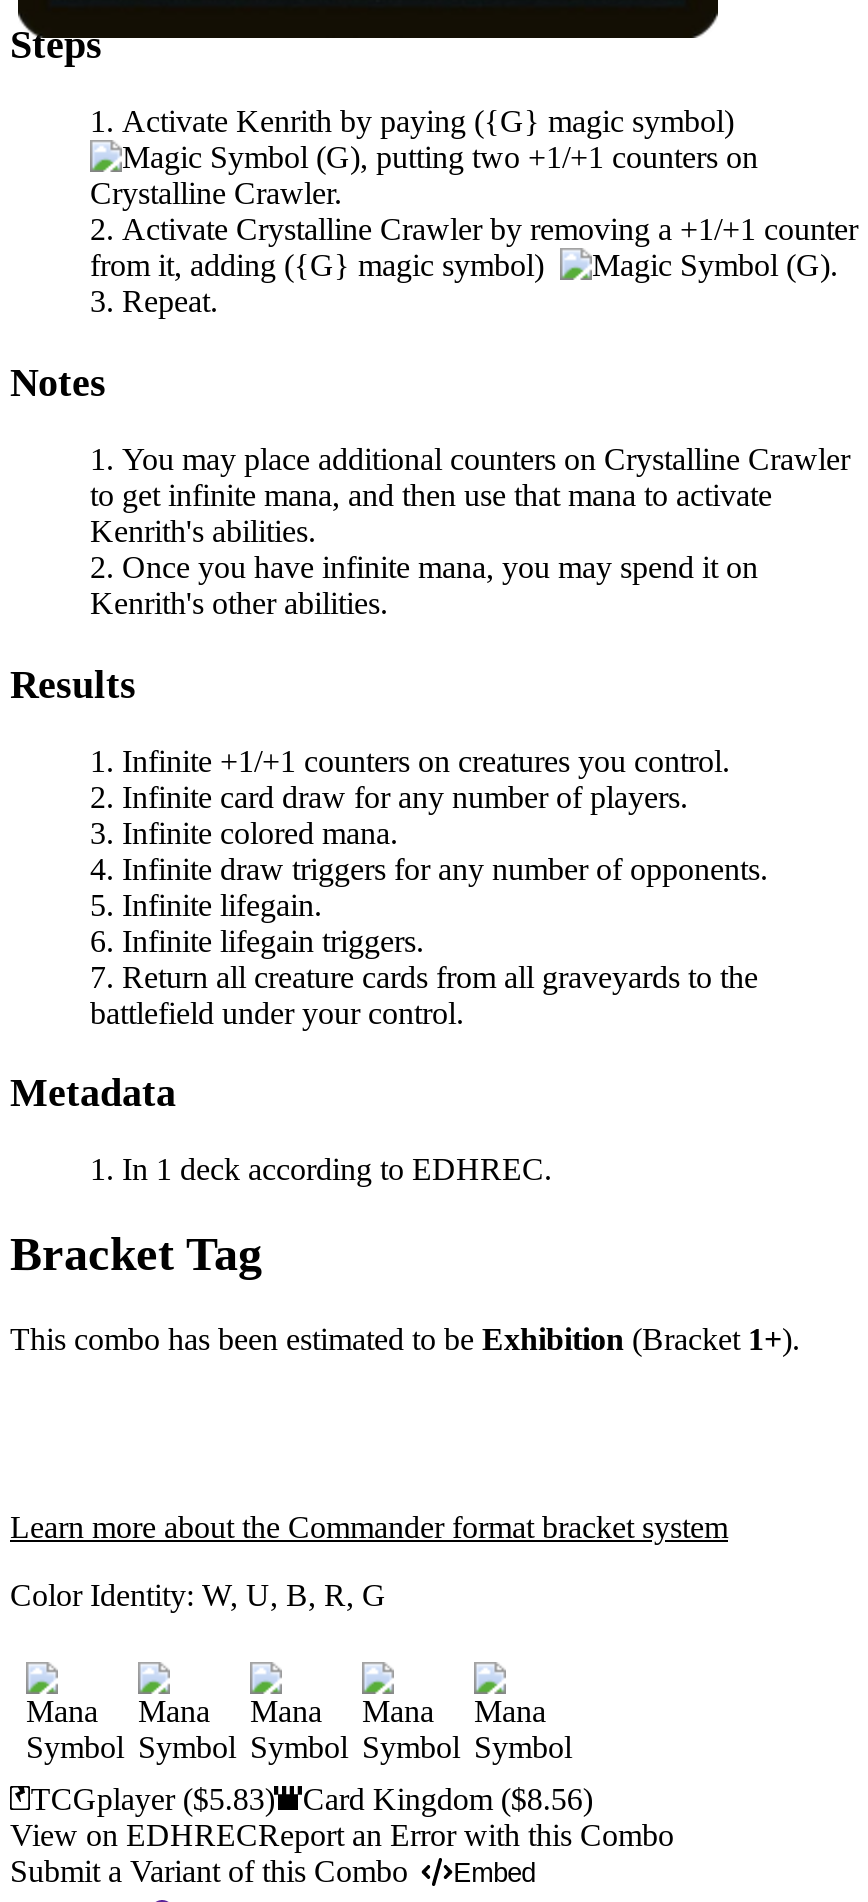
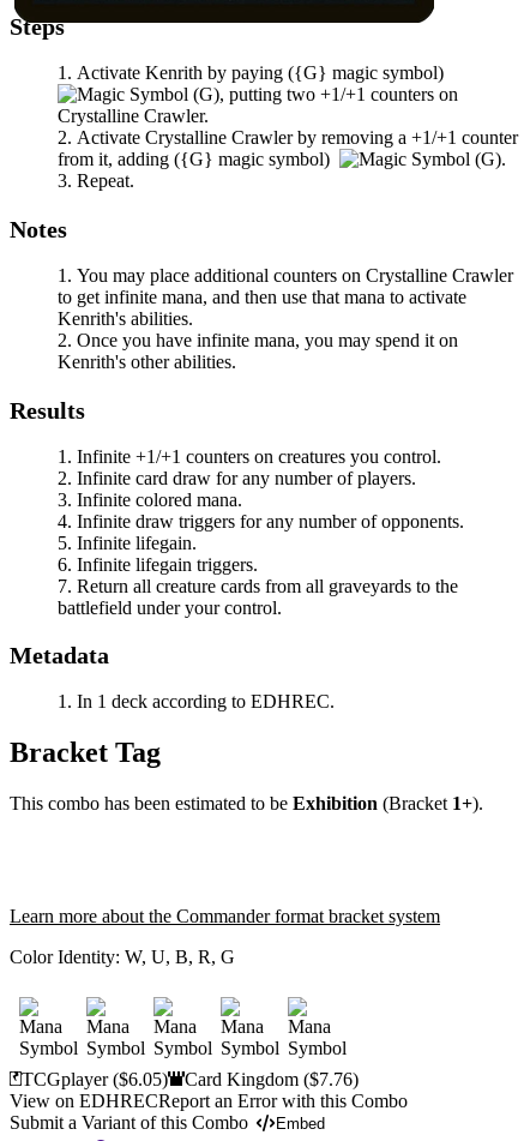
- TCGplayer ($5.83)
+ TCGplayer ($6.05)

- Card Kingdom ($8.56)
+ Card Kingdom ($7.76)
